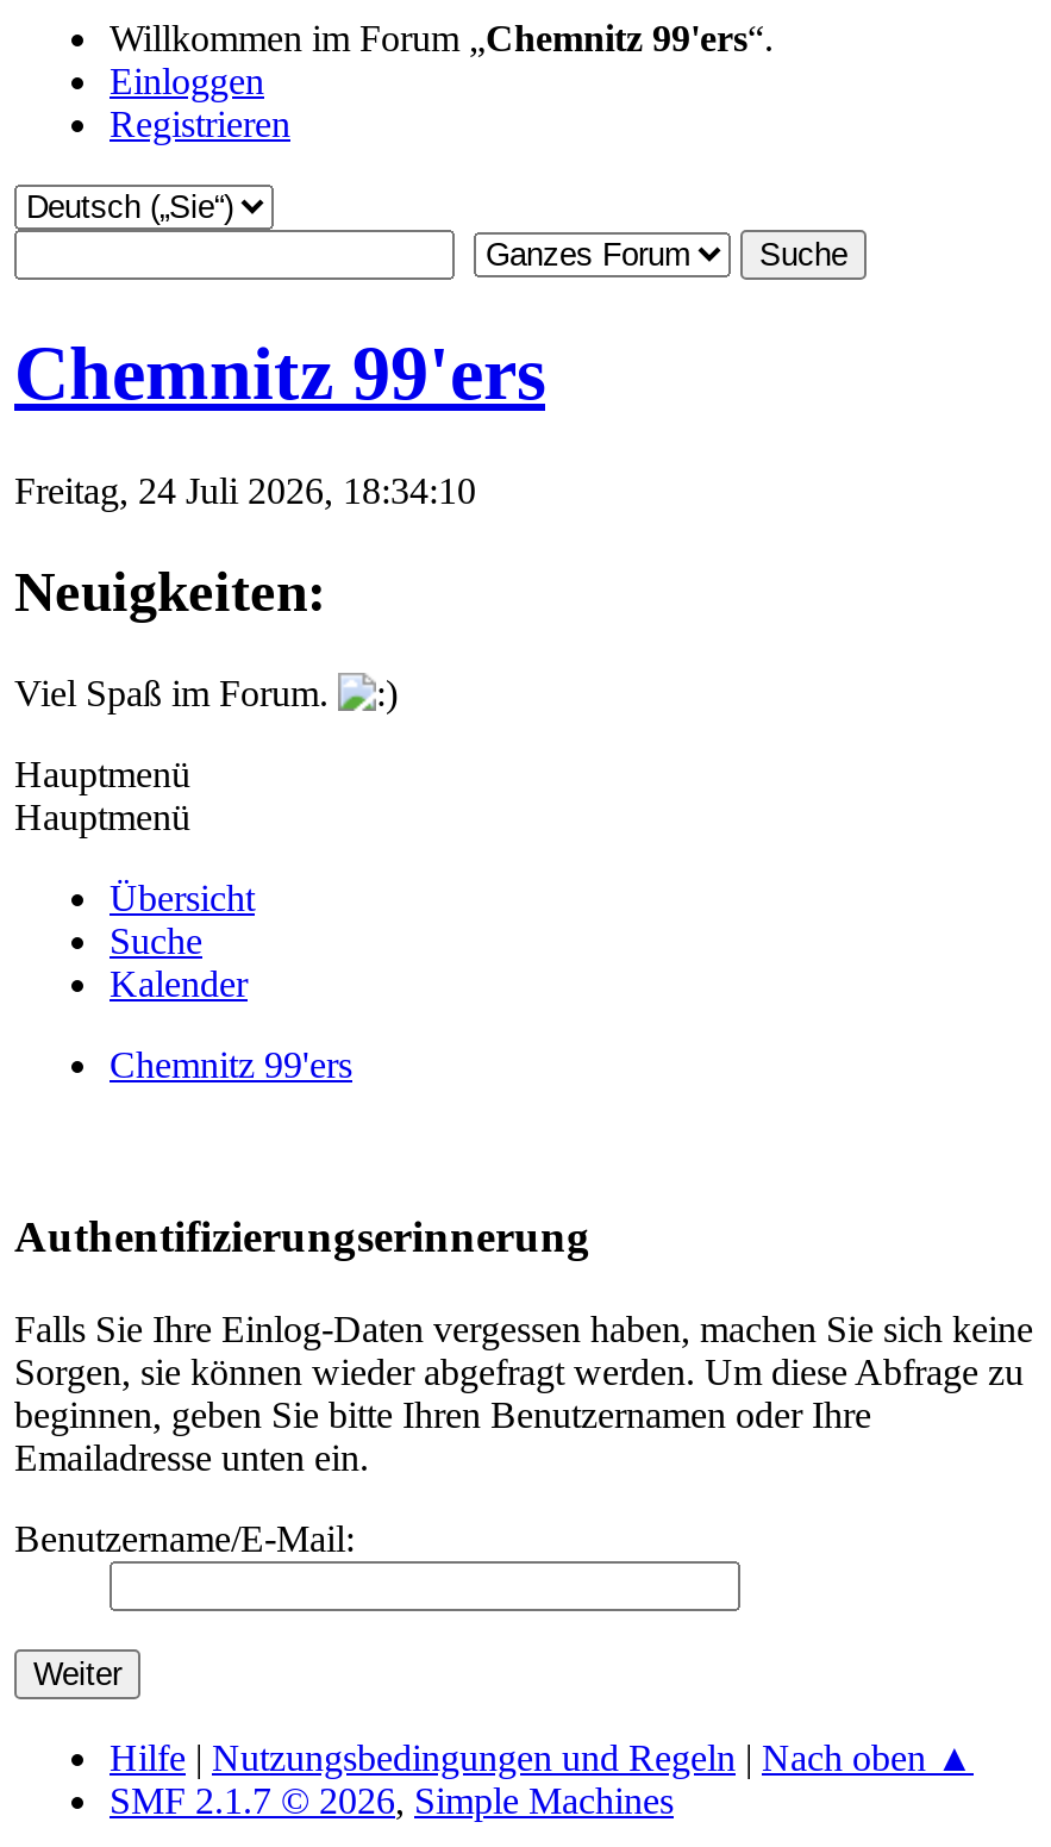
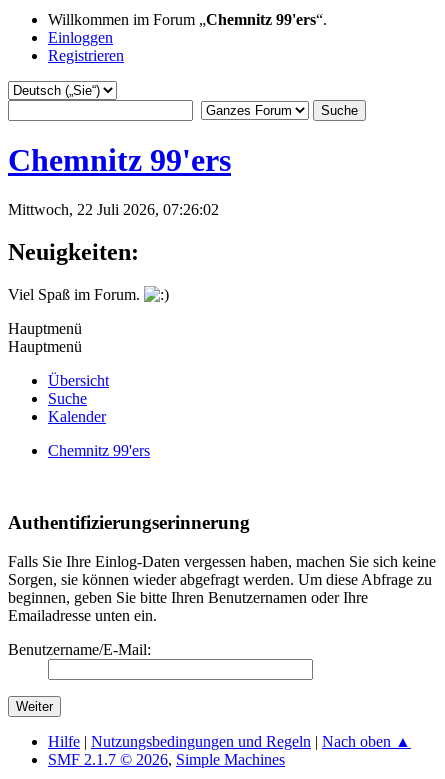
- Freitag, 24 Juli 2026, 18:34:10
+ Mittwoch, 22 Juli 2026, 07:26:02
